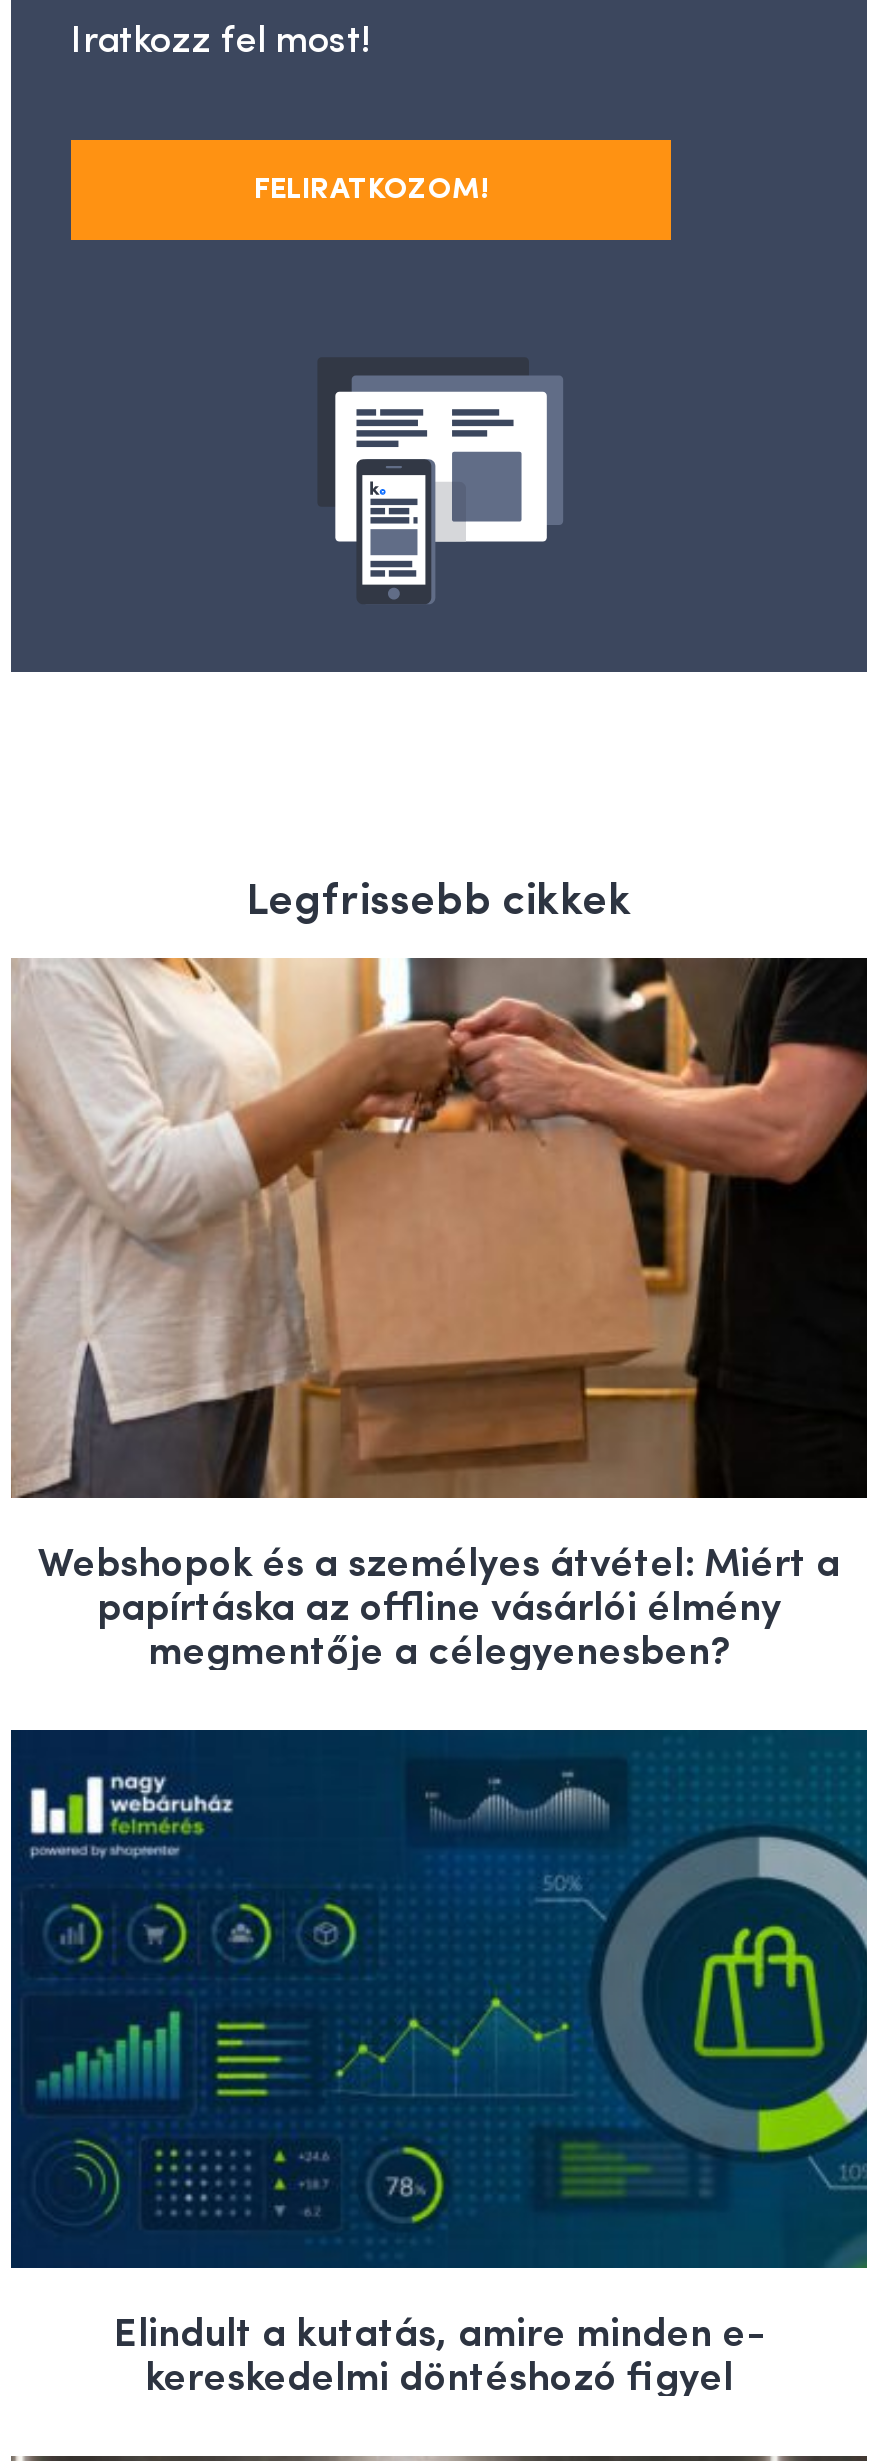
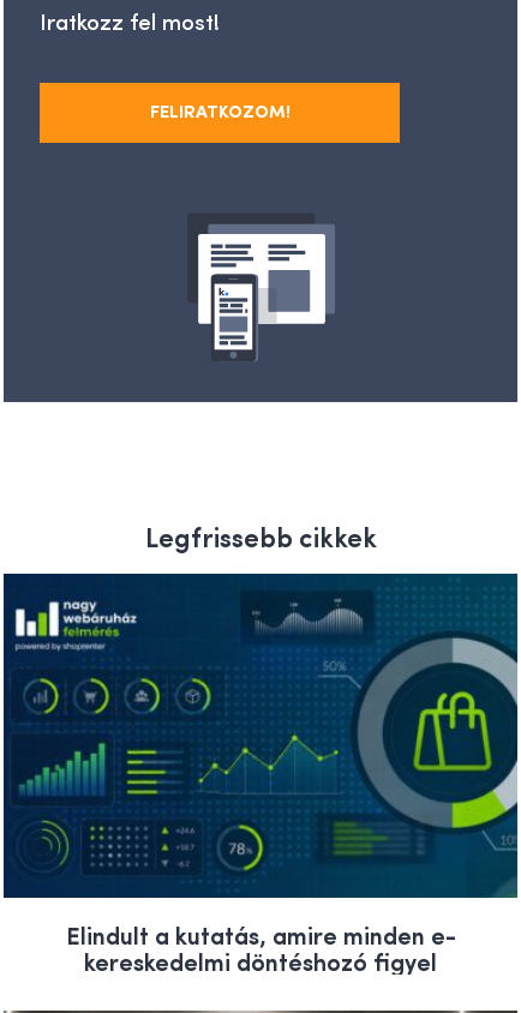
- [image]
- Webshopok és a személyes átvétel: Miért a
- papírtáska az offline vásárlói élmény
- megmentője a célegyenesben?
